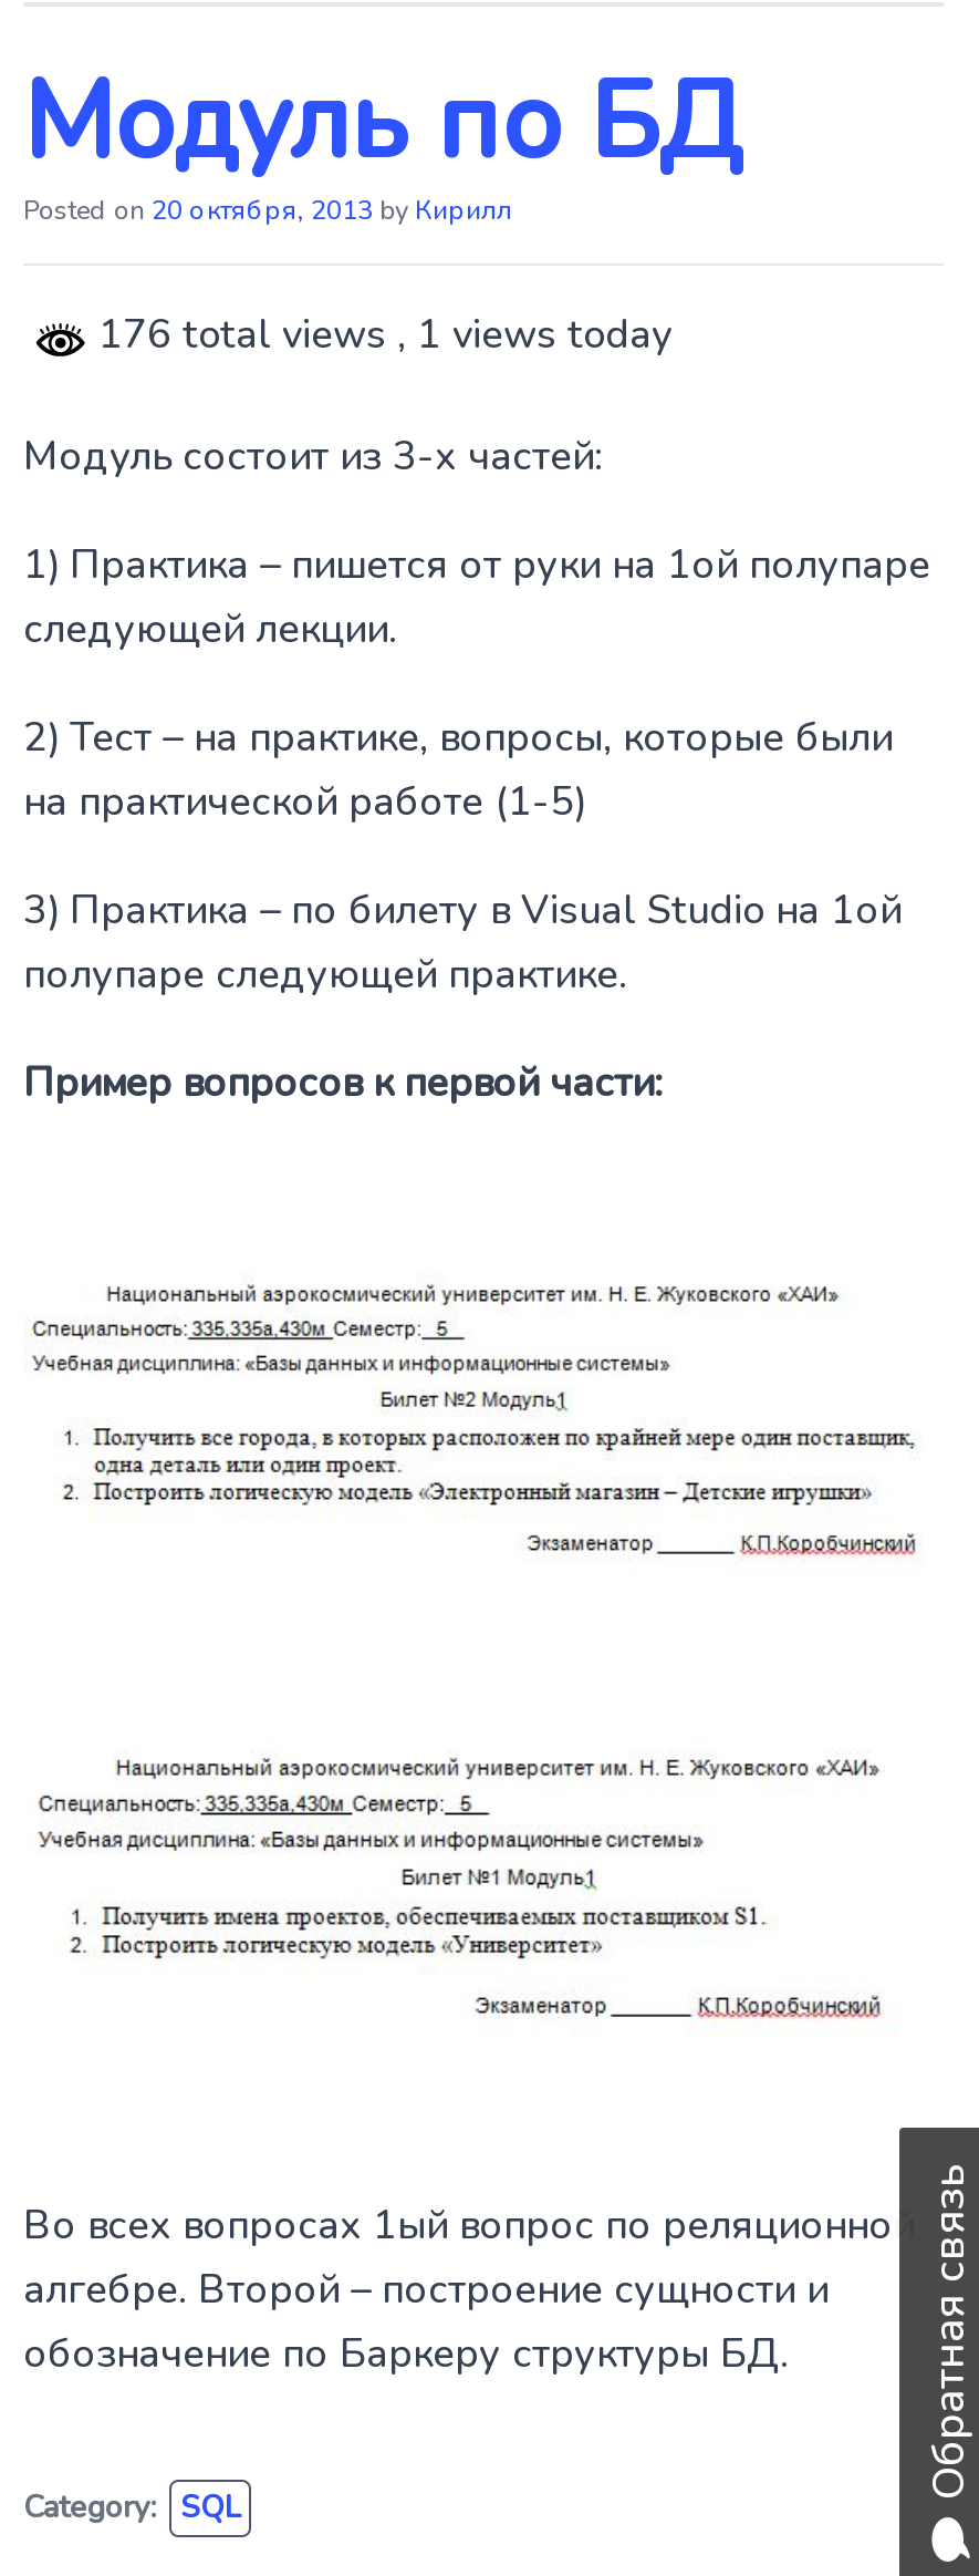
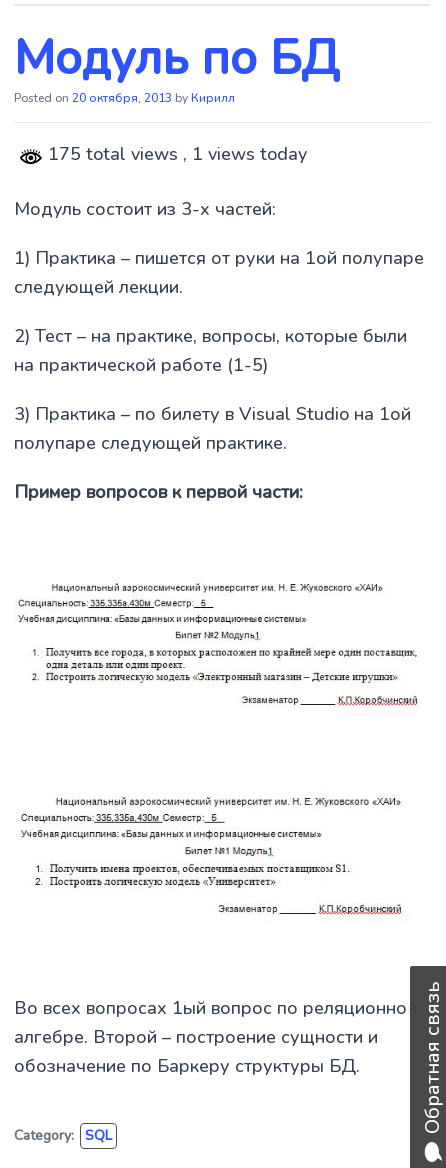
- 176 total views, 1 views today
+ 175 total views, 1 views today
